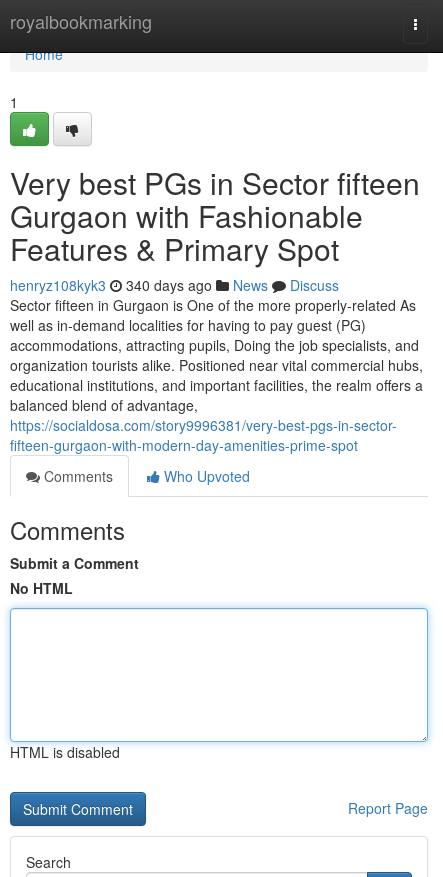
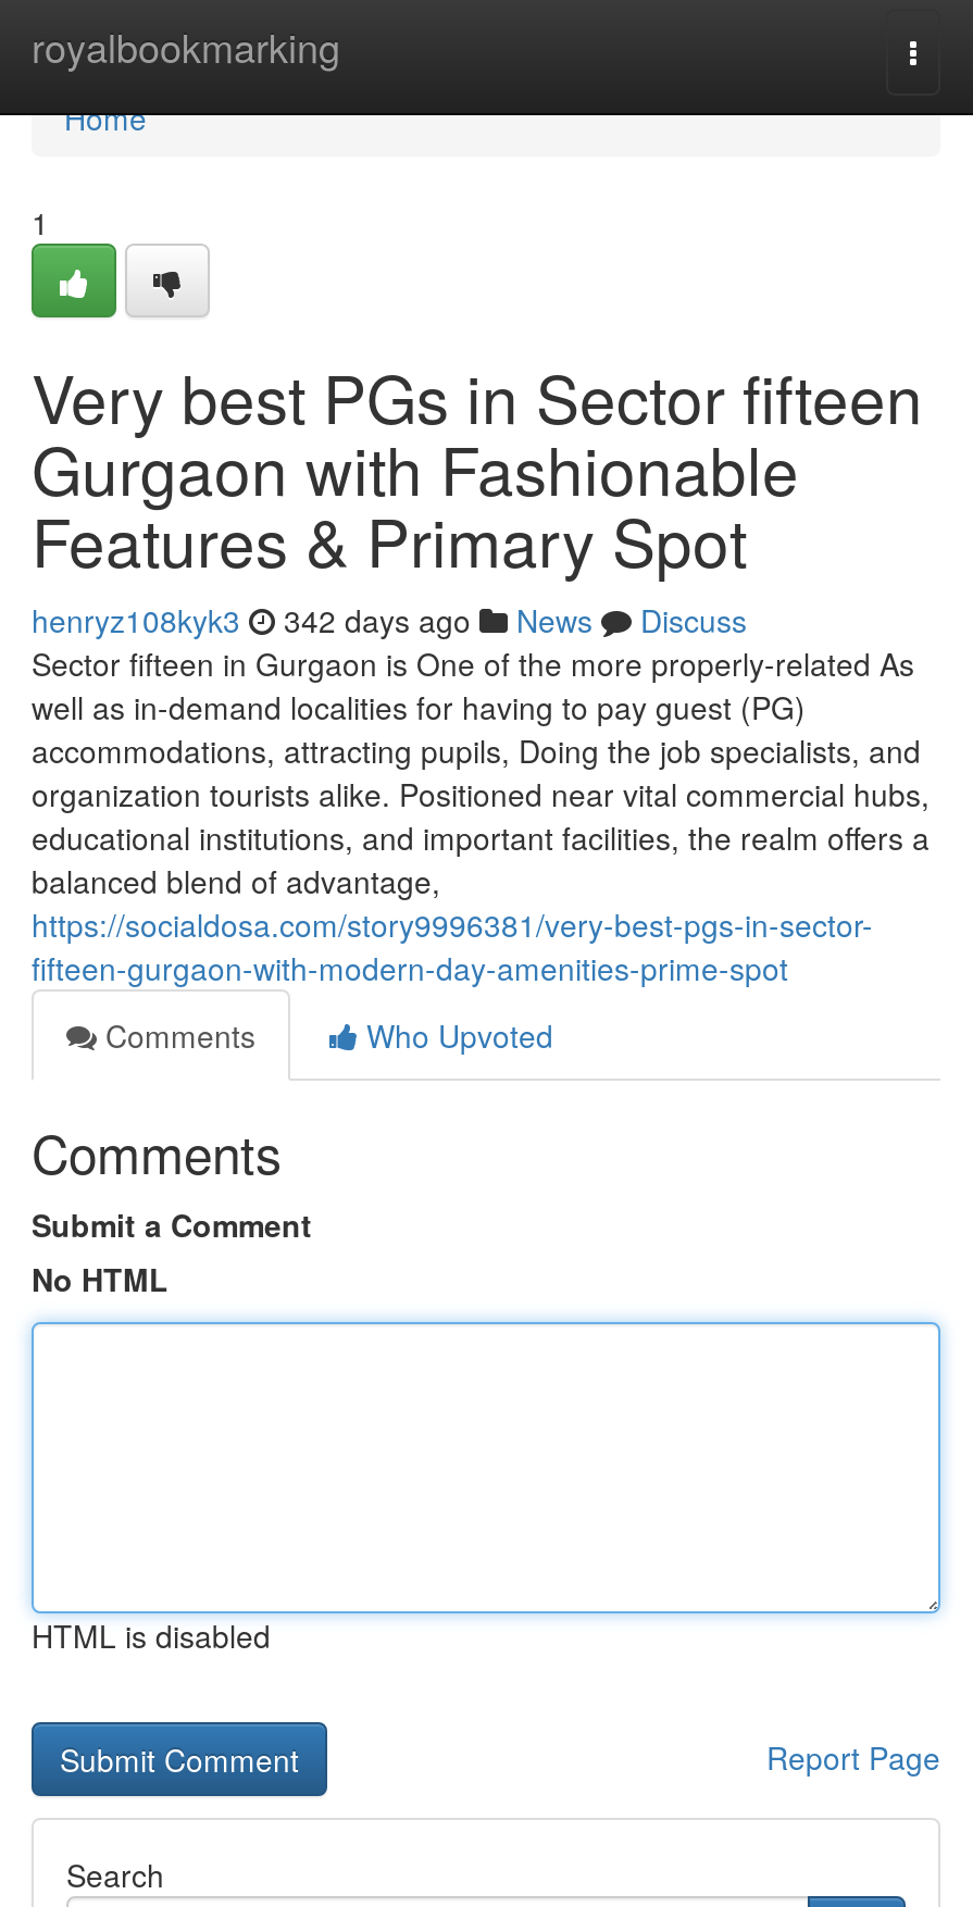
- henryz108kyk3 340 days ago News Discuss
+ henryz108kyk3 342 days ago News Discuss
